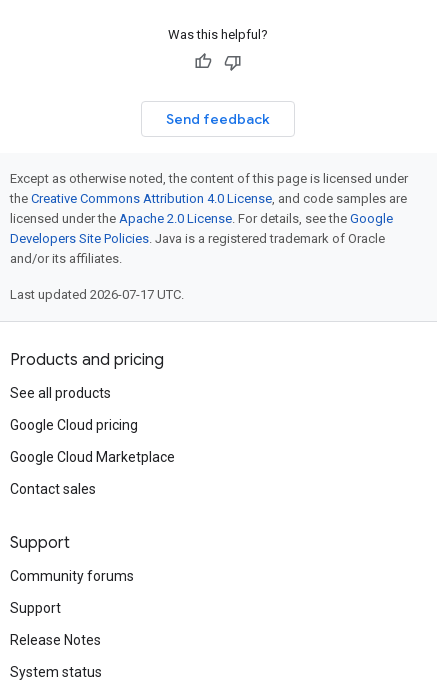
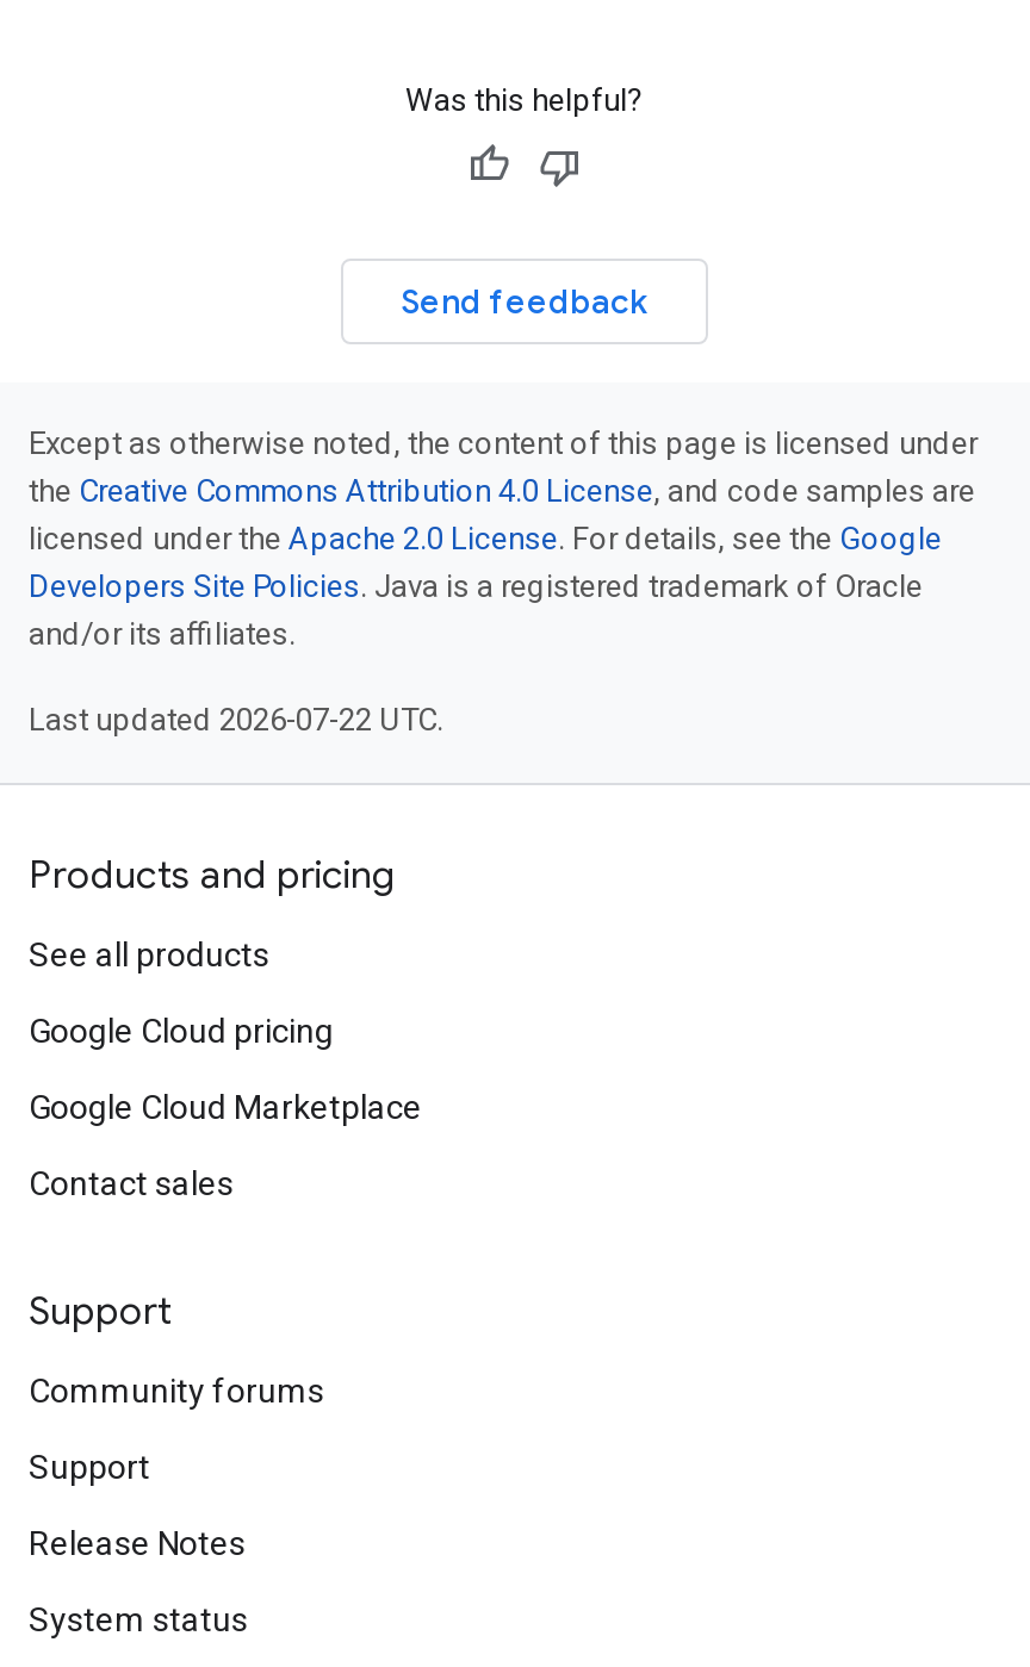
- Last updated 2026-07-17 UTC.
+ Last updated 2026-07-22 UTC.
